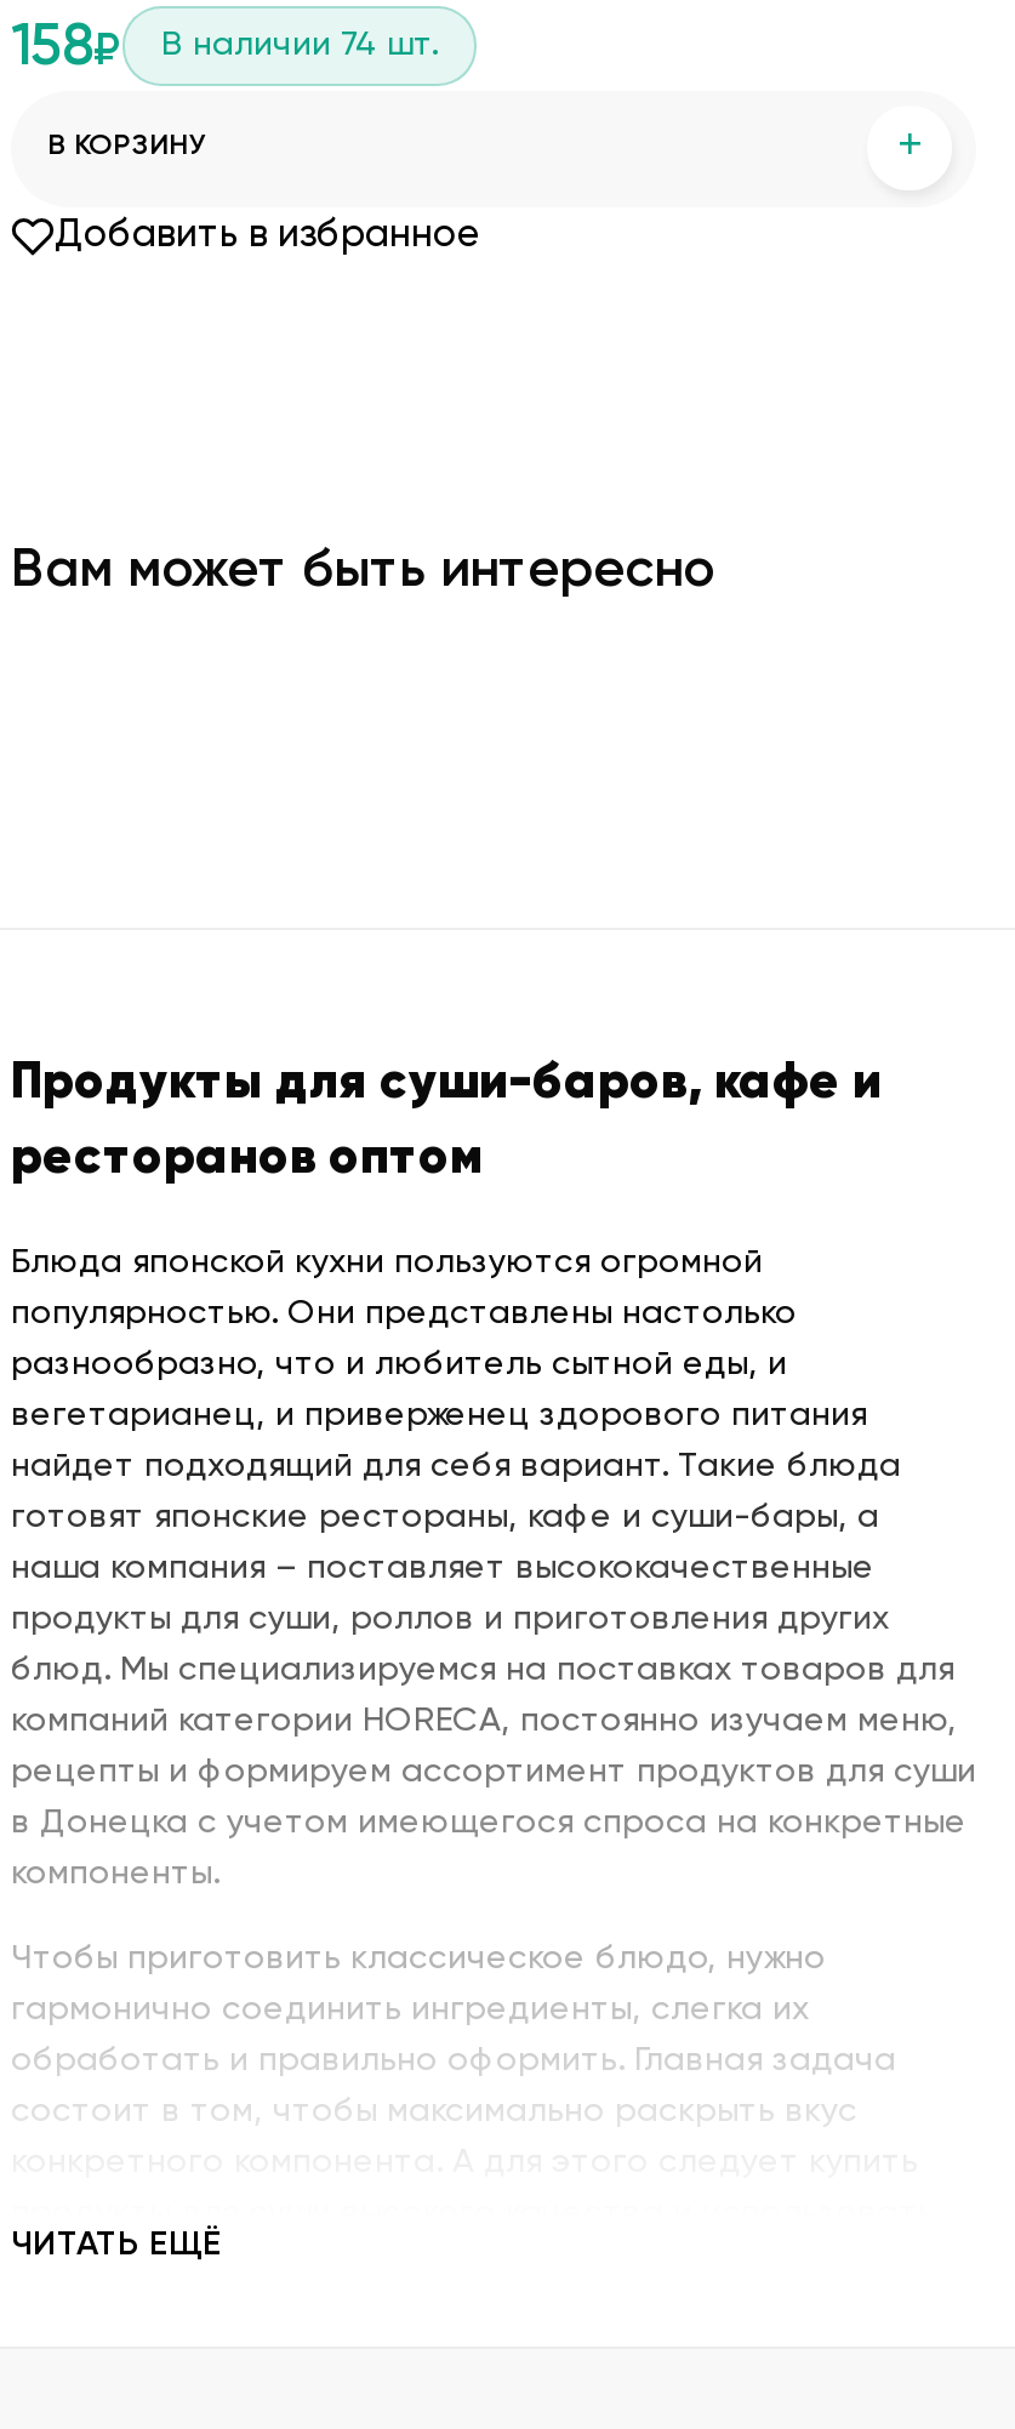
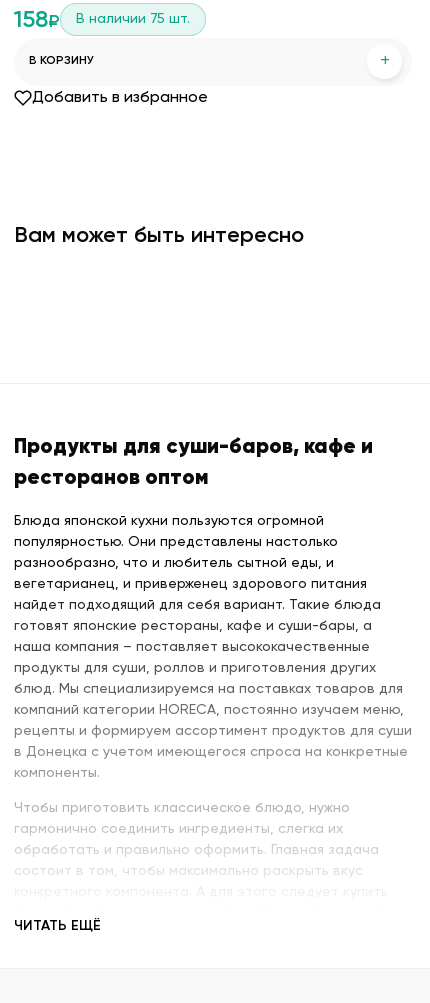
- 158₽ В наличии 74 шт.
+ 158₽ В наличии 75 шт.
